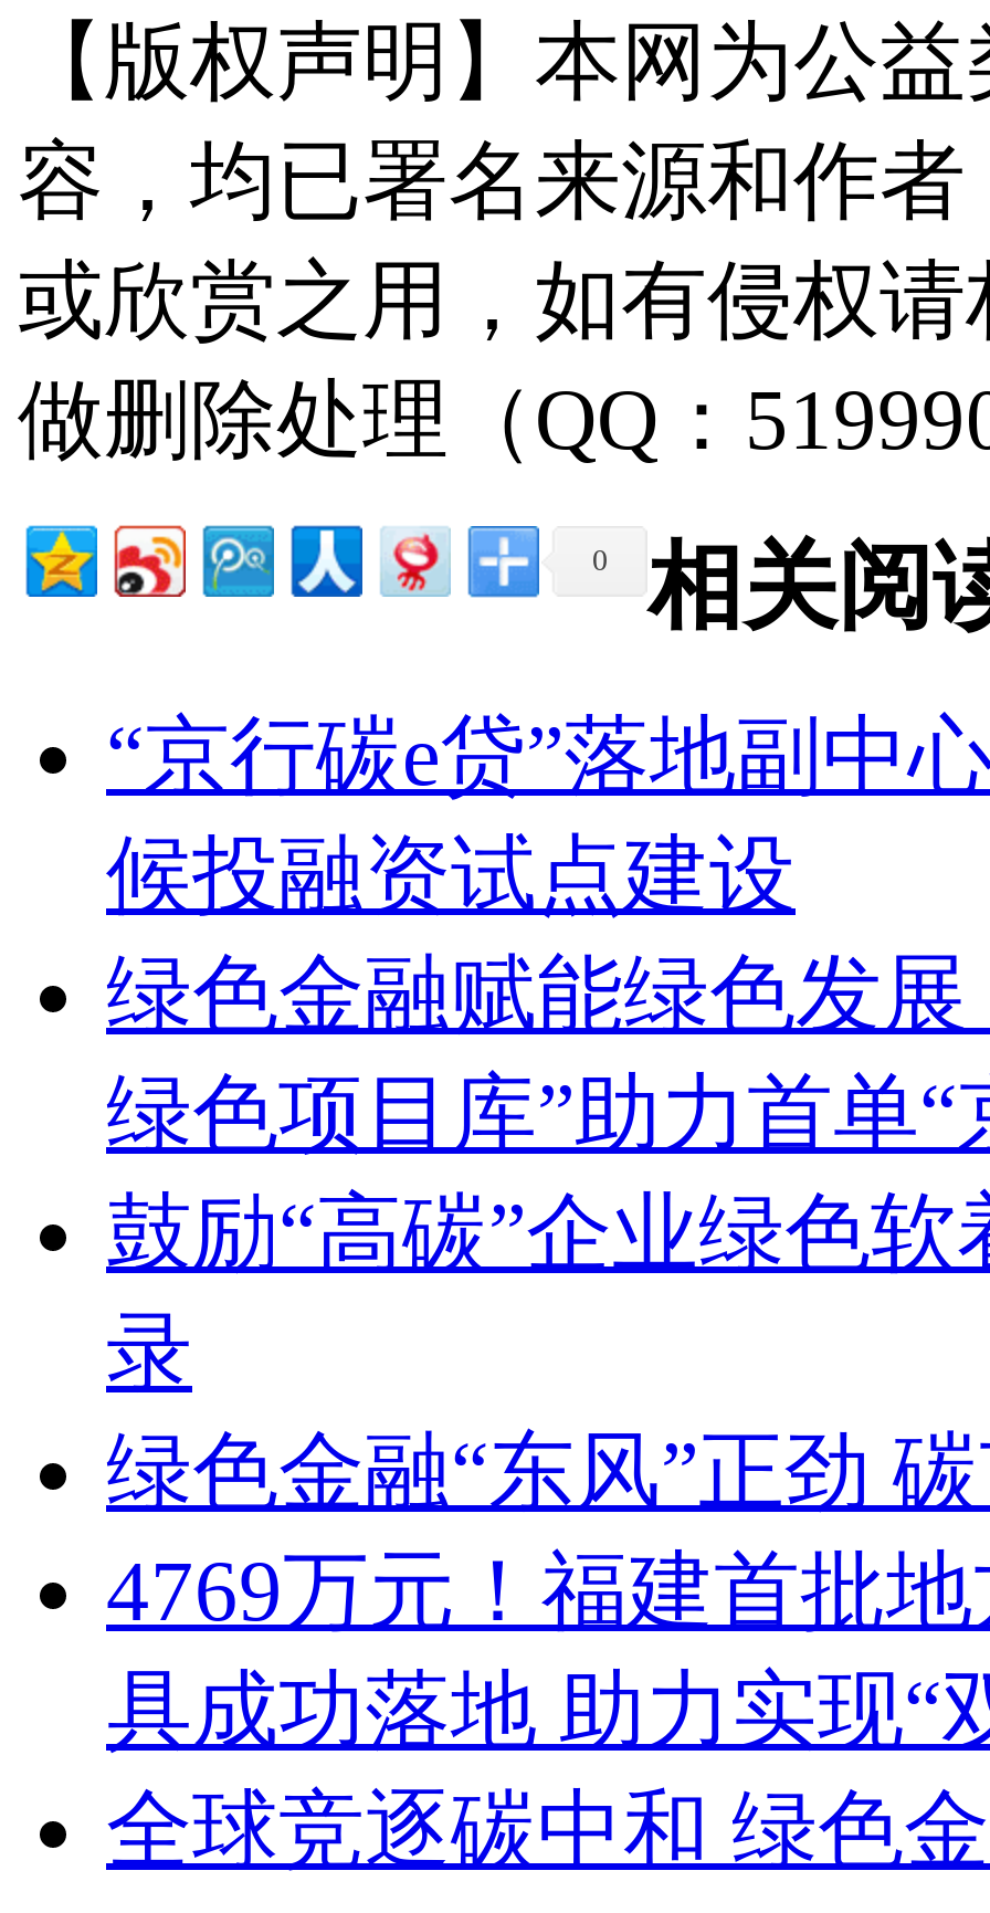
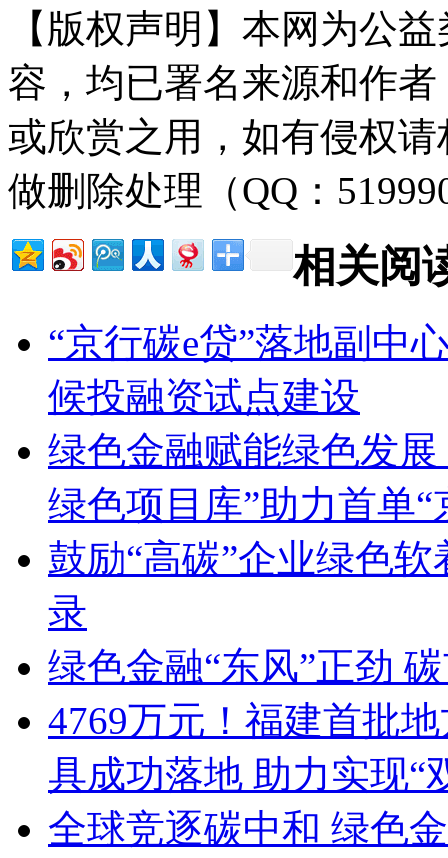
- 0
